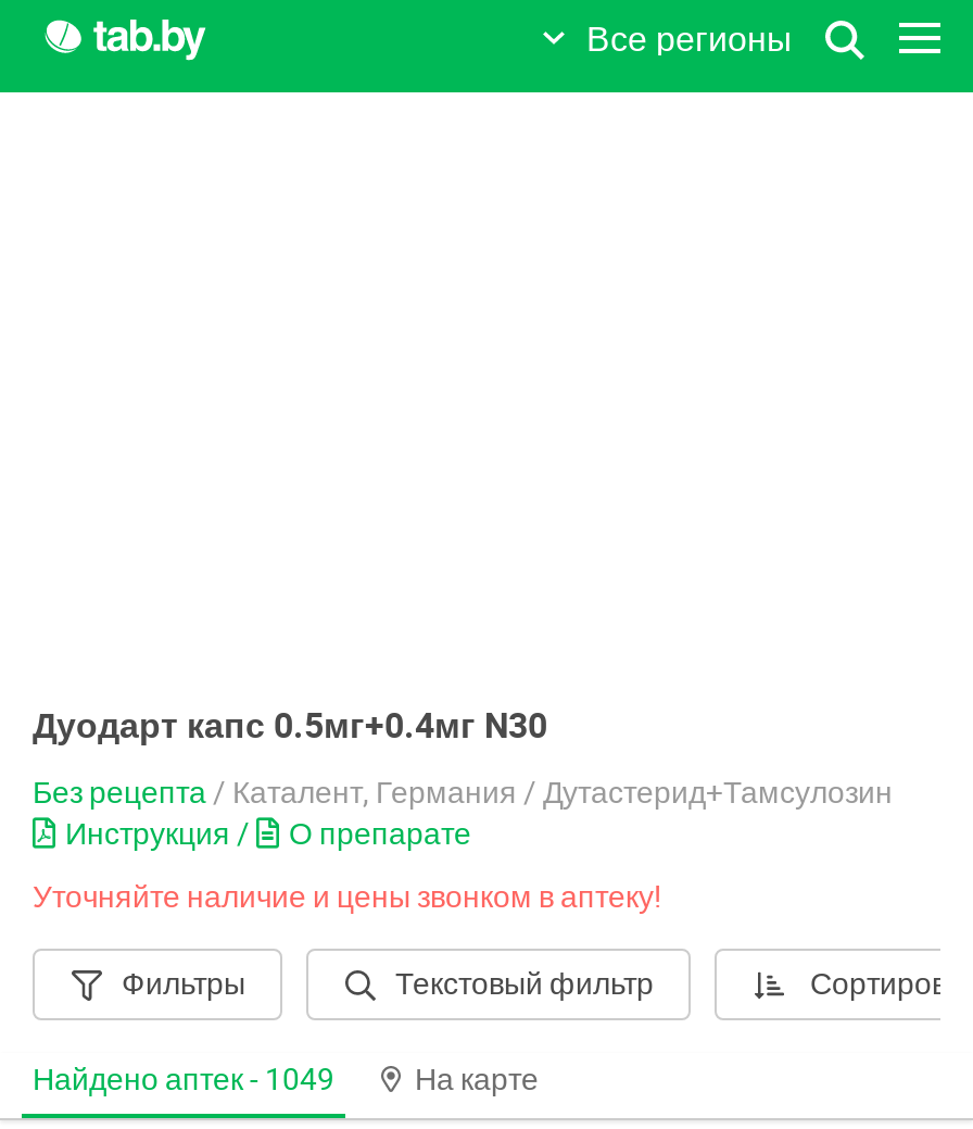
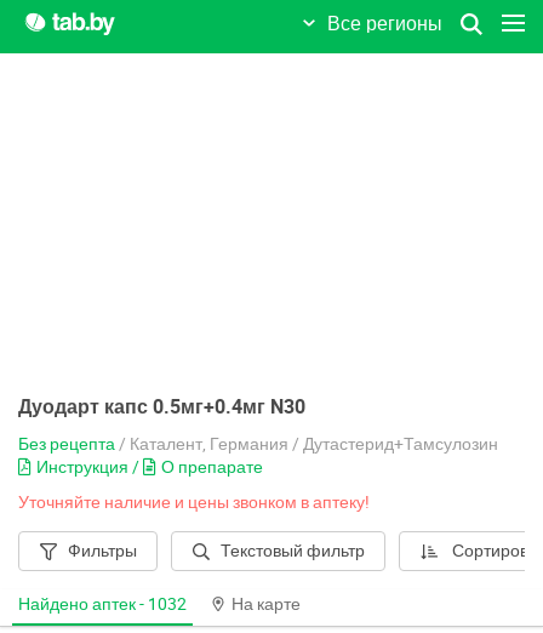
- Найдено аптек - 1049
+ Найдено аптек - 1032
